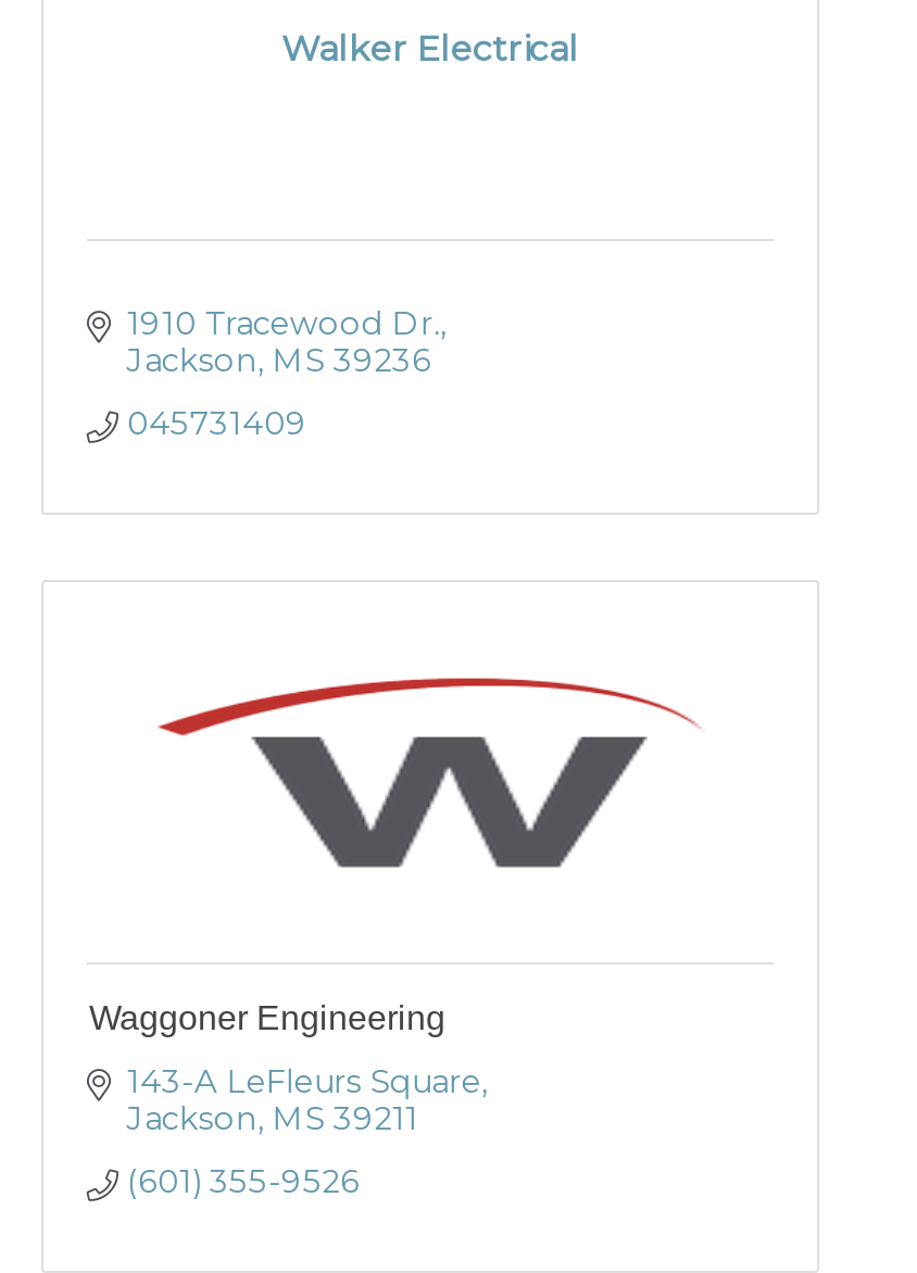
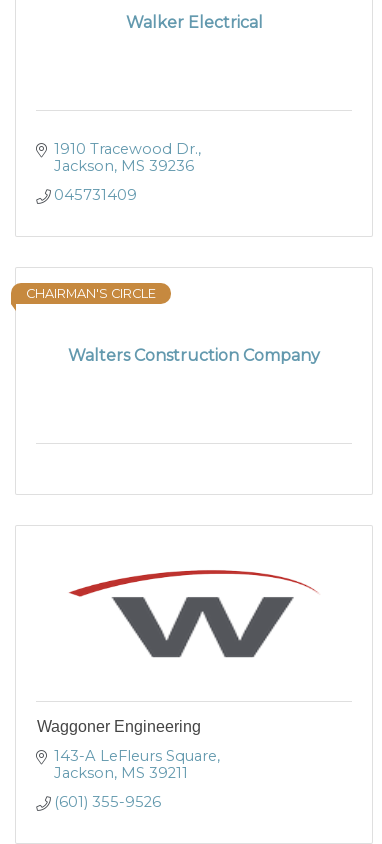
+ CHAIRMAN'S CIRCLE

+ Walters Construction Company
